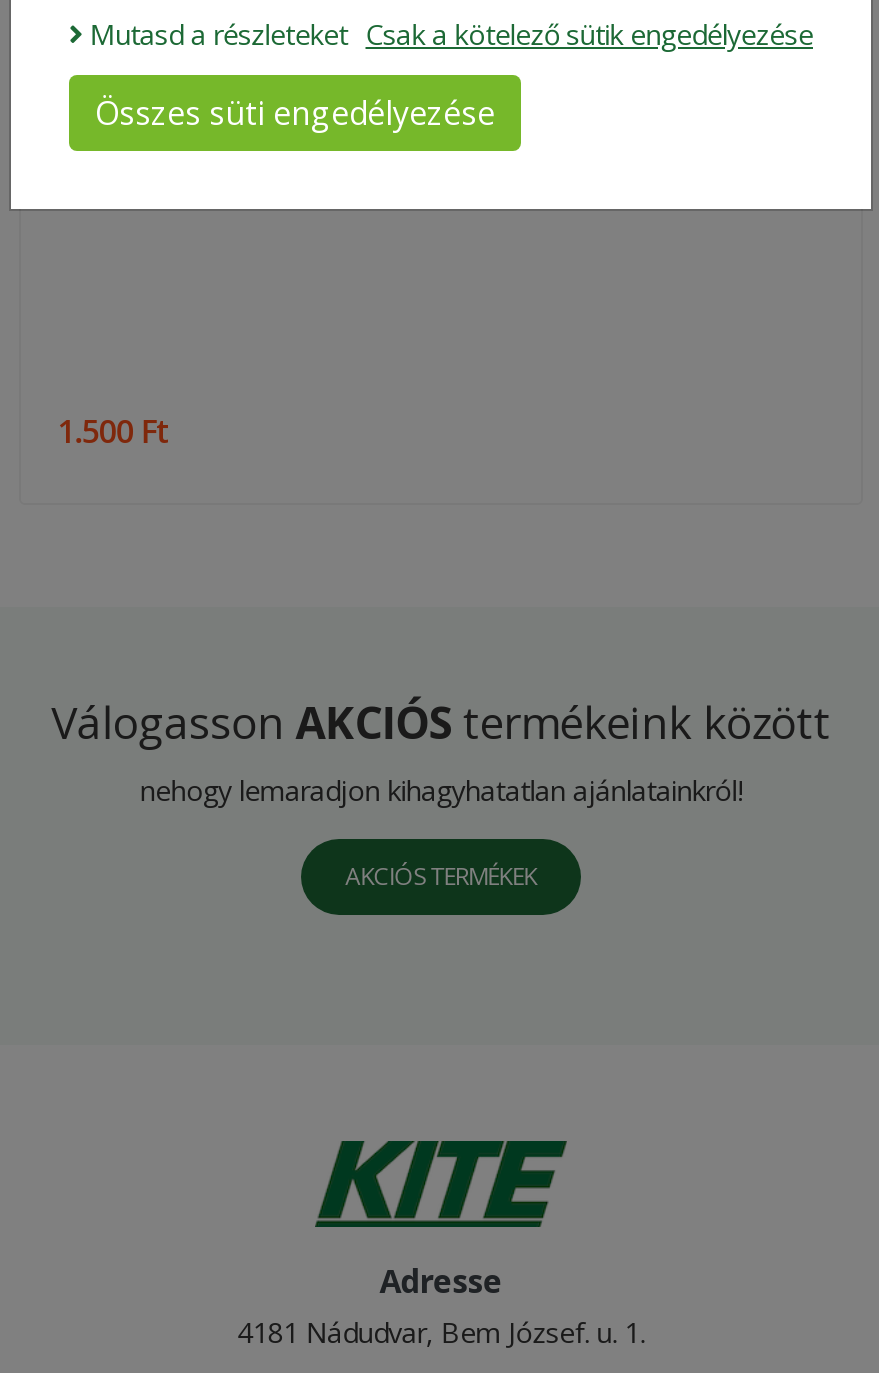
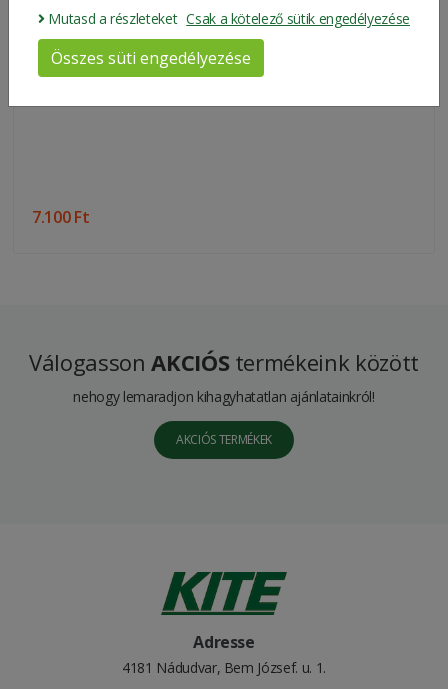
- 1.500 Ft
+ 7.100 Ft
